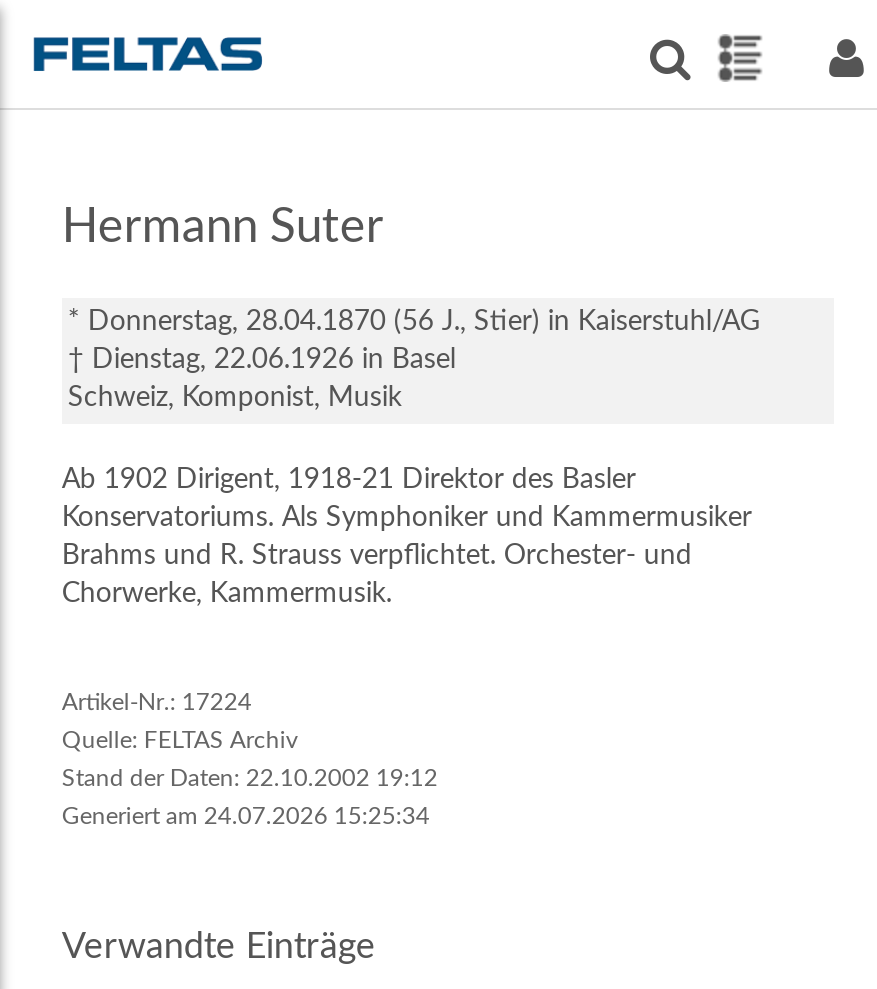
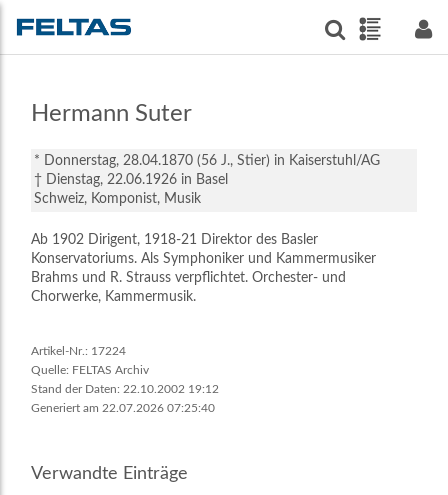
- Generiert am 24.07.2026 15:25:34
+ Generiert am 22.07.2026 07:25:40
